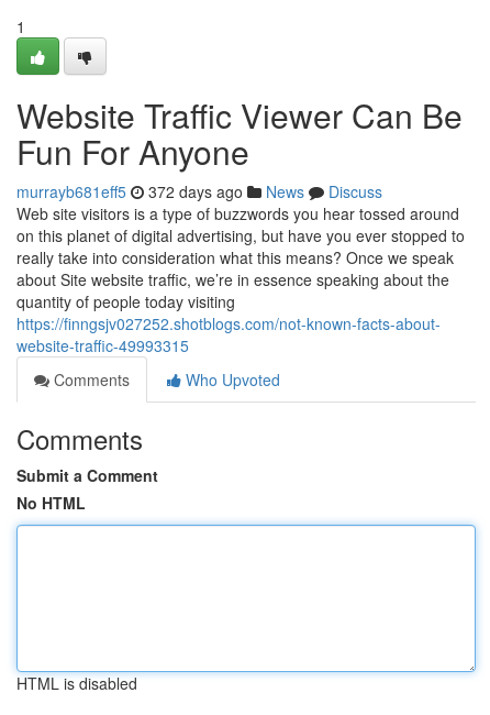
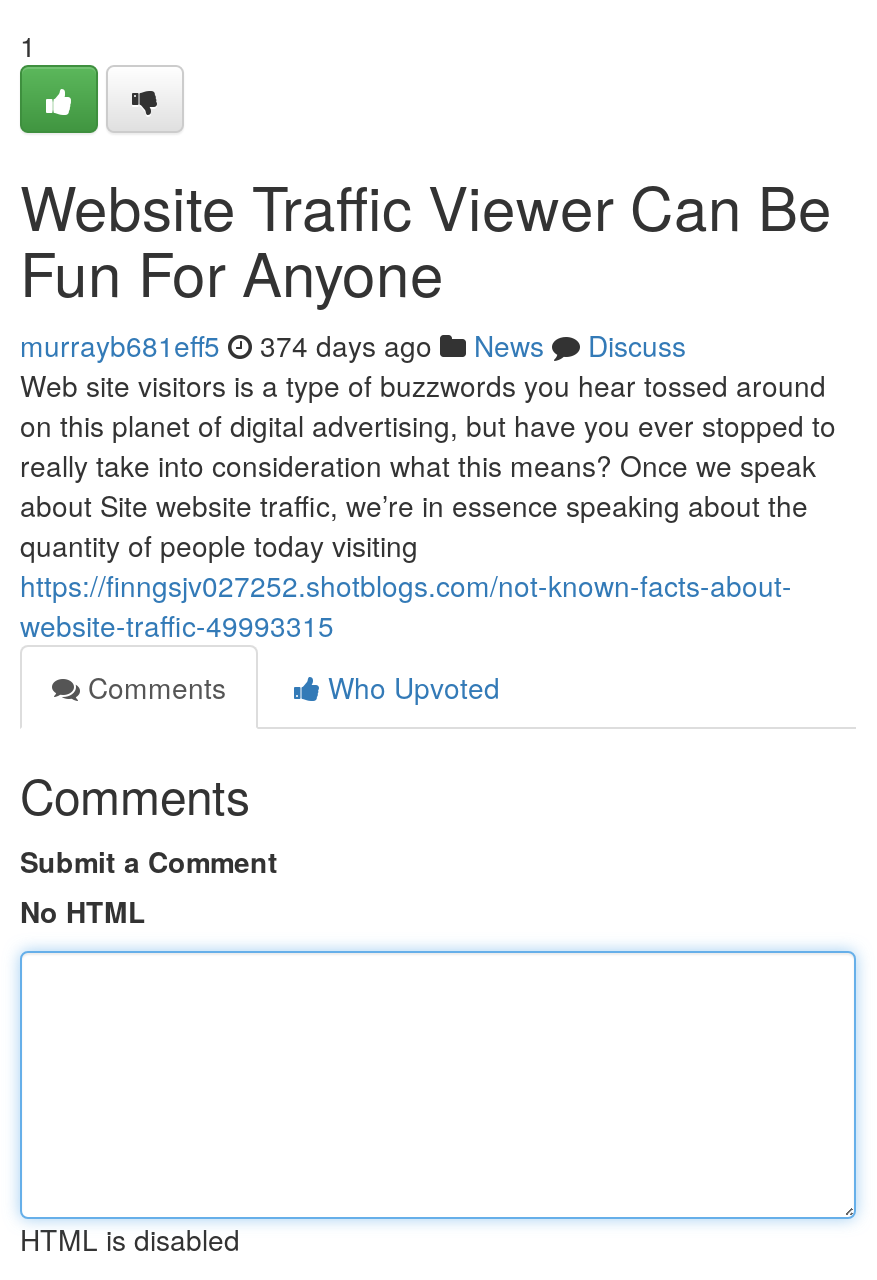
- murrayb681eff5 372 days ago News Discuss
+ murrayb681eff5 374 days ago News Discuss
